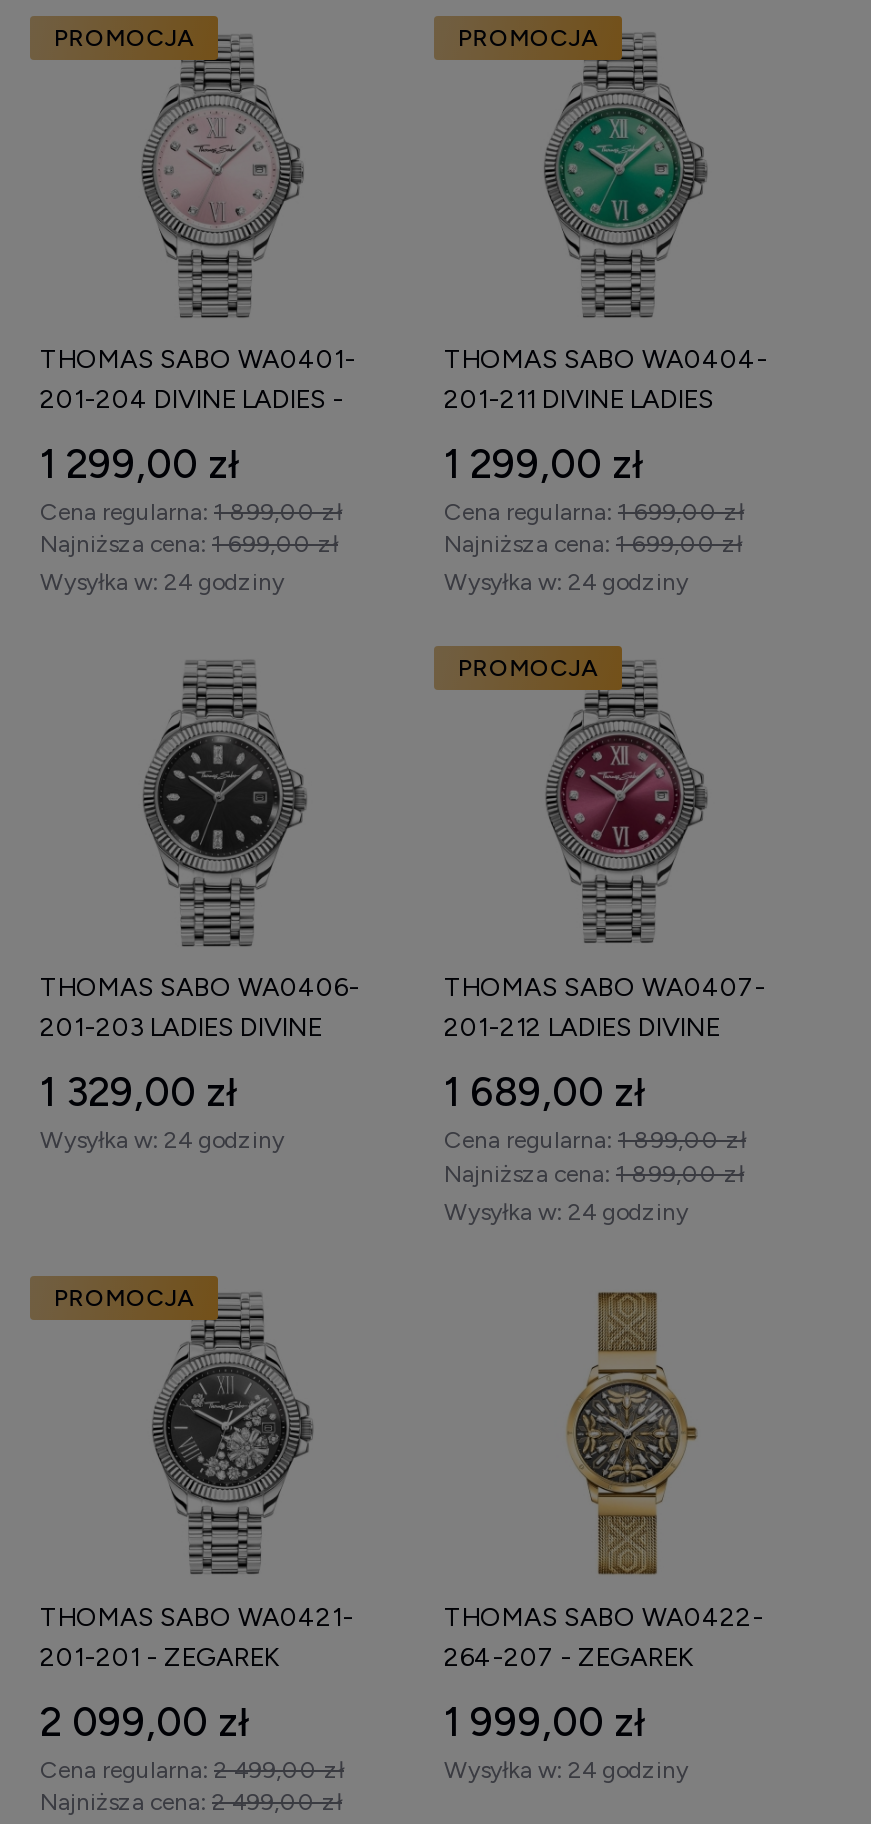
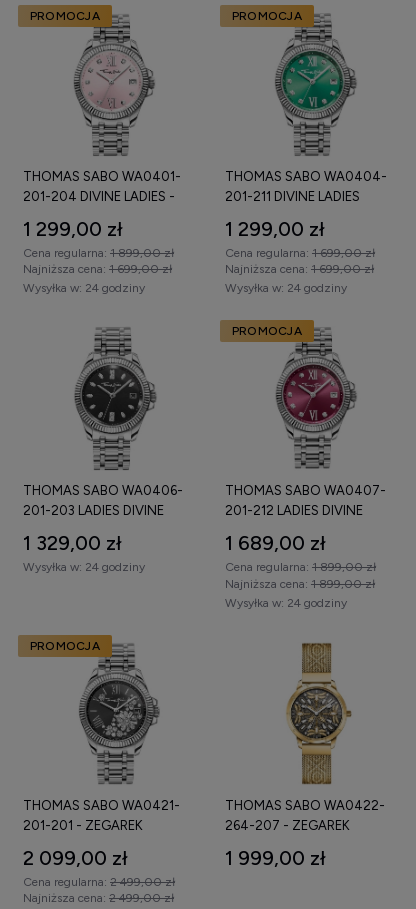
- Wysyłka w: 24 godziny
